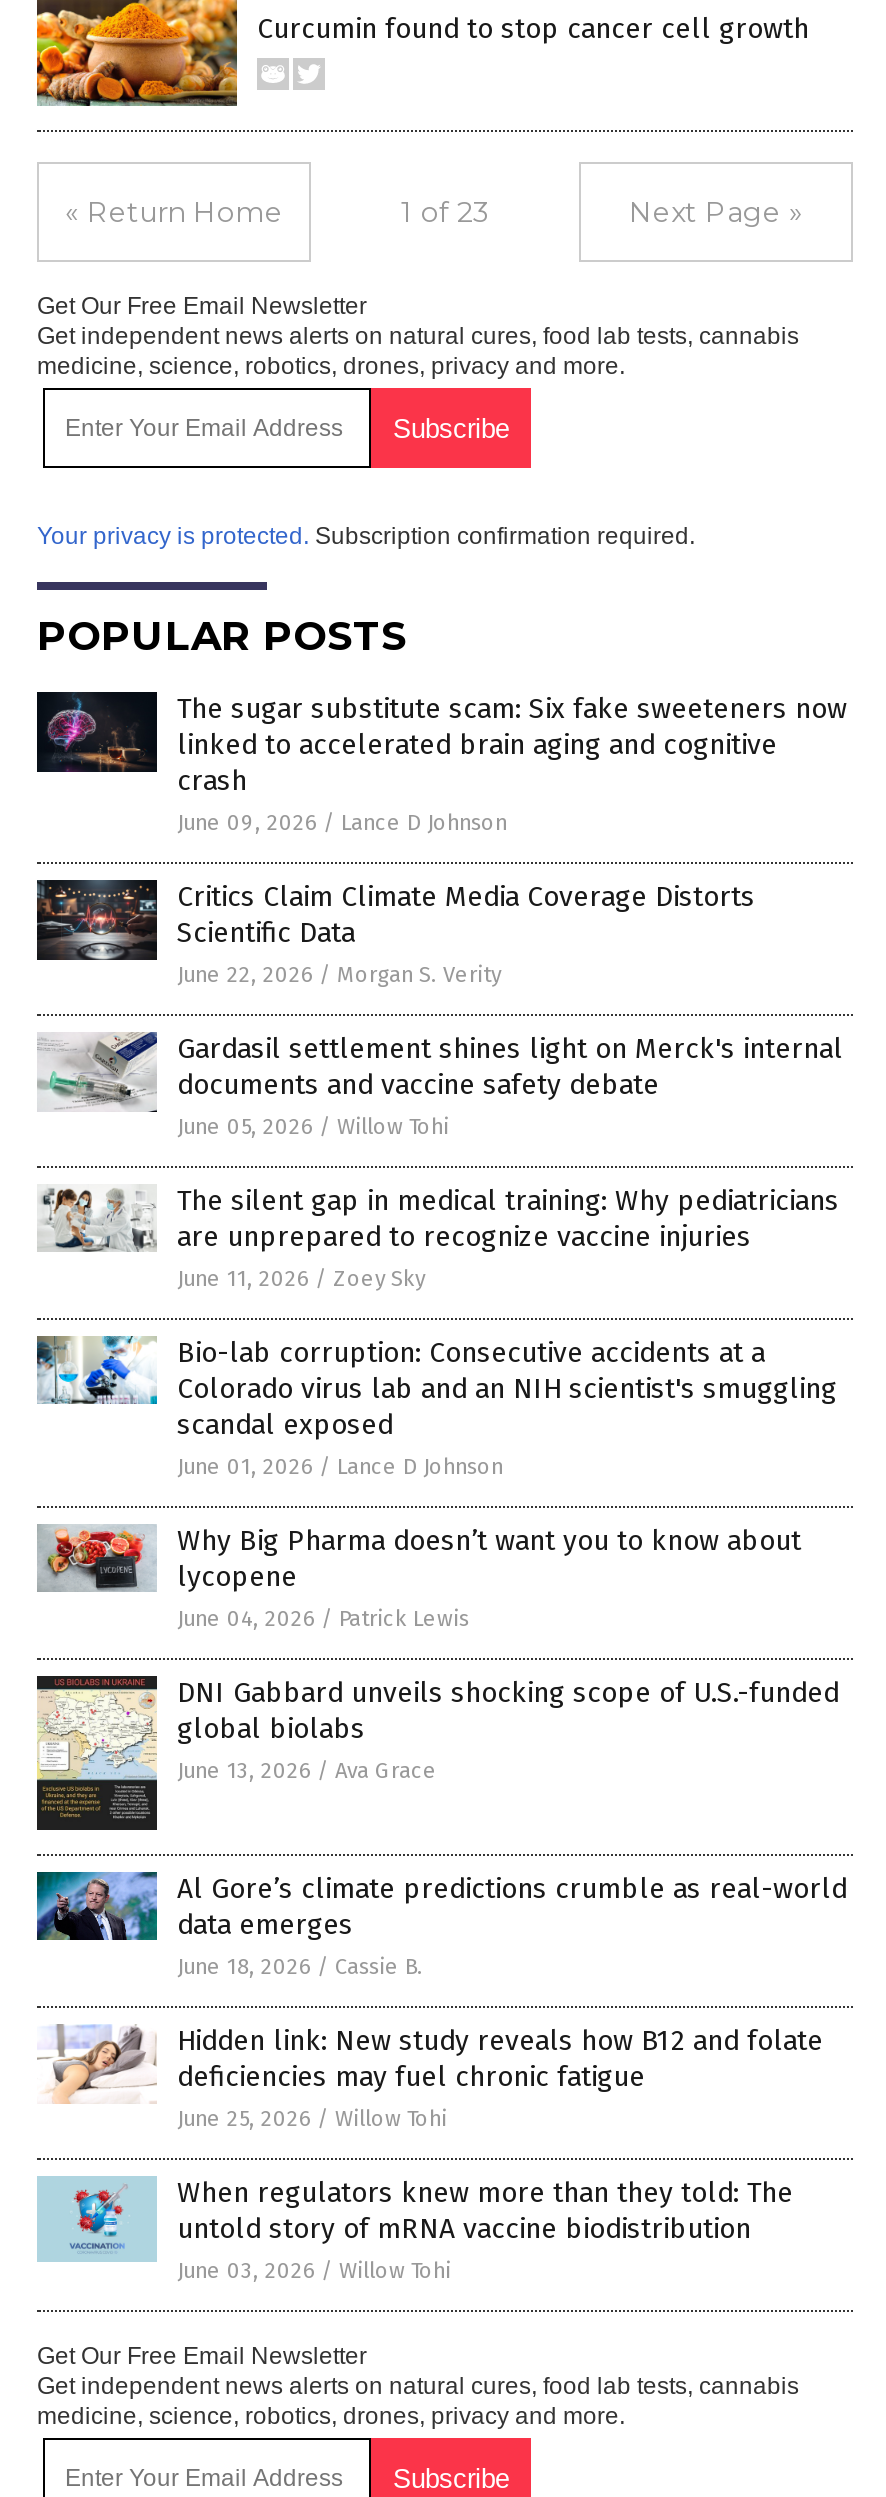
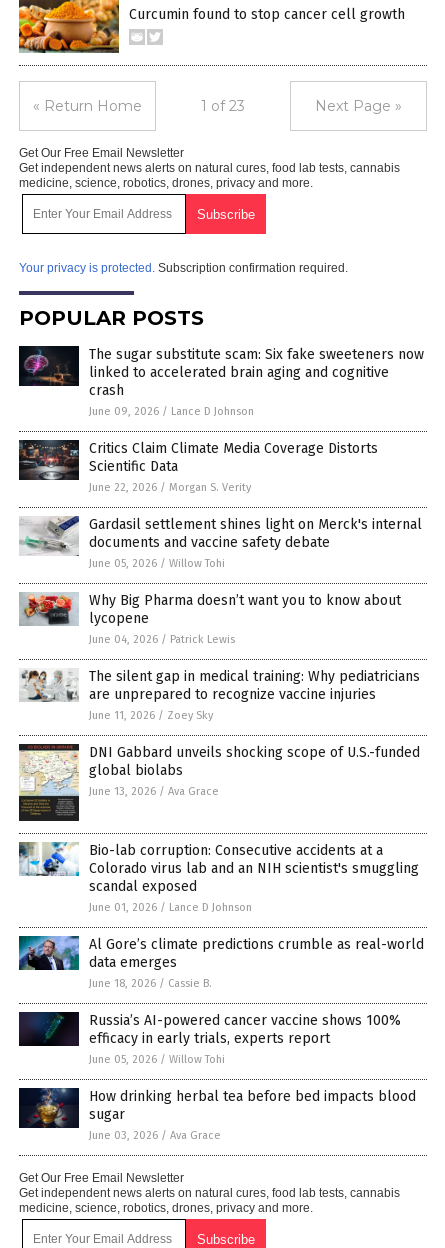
moved down: [image] | The silent gap in medical training: Why pediatricians | are unprepared to recognize vaccine injuries | June 11, 2026 / Zoey Sky

moved down: [image] | Bio-lab corruption: Consecutive accidents at a | Colorado virus lab and an NIH scientist's smuggling | scandal exposed | June 01, 2026 / Lance D Johnson

moved up: [image] | Why Big Pharma doesn’t want you to know about | lycopene | June 04, 2026 / Patrick Lewis

moved up: [image] | DNI Gabbard unveils shocking scope of U.S.-funded | global biolabs | June 13, 2026 / Ava Grace

- [image]
- Hidden link: New study reveals how B12 and folate
- deficiencies may fuel chronic fatigue
- June 25, 2026 / Willow Tohi
+ [image]
+ Russia’s AI-powered cancer vaccine shows 100%
+ efficacy in early trials, experts report
+ June 05, 2026 / Willow Tohi

- [image]
- When regulators knew more than they told: The
- untold story of mRNA vaccine biodistribution
- June 03, 2026 / Willow Tohi
+ [image]
+ How drinking herbal tea before bed impacts blood
+ sugar
+ June 03, 2026 / Ava Grace
